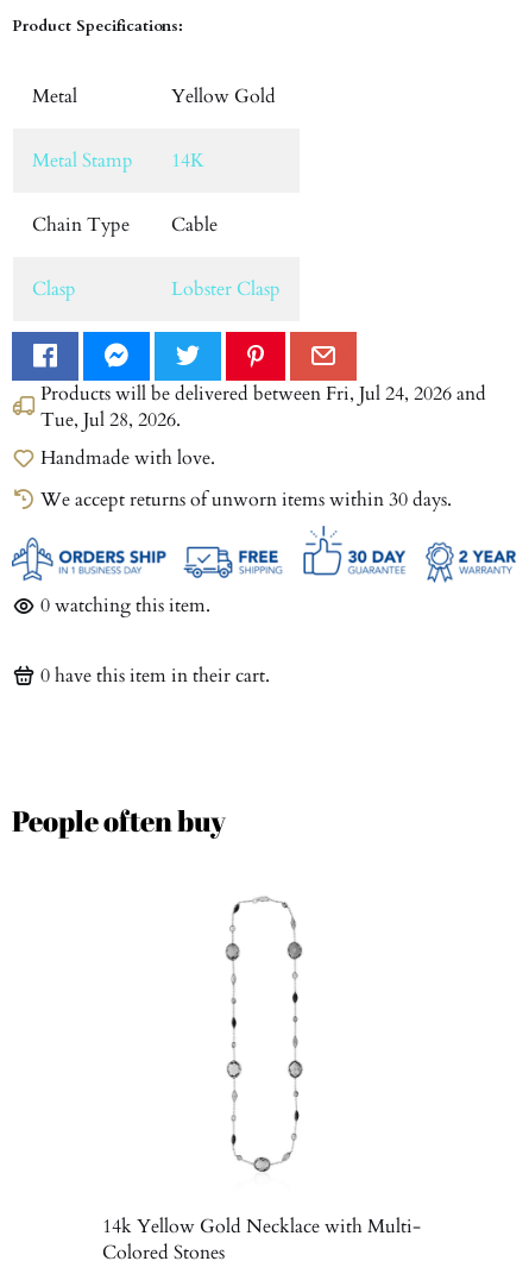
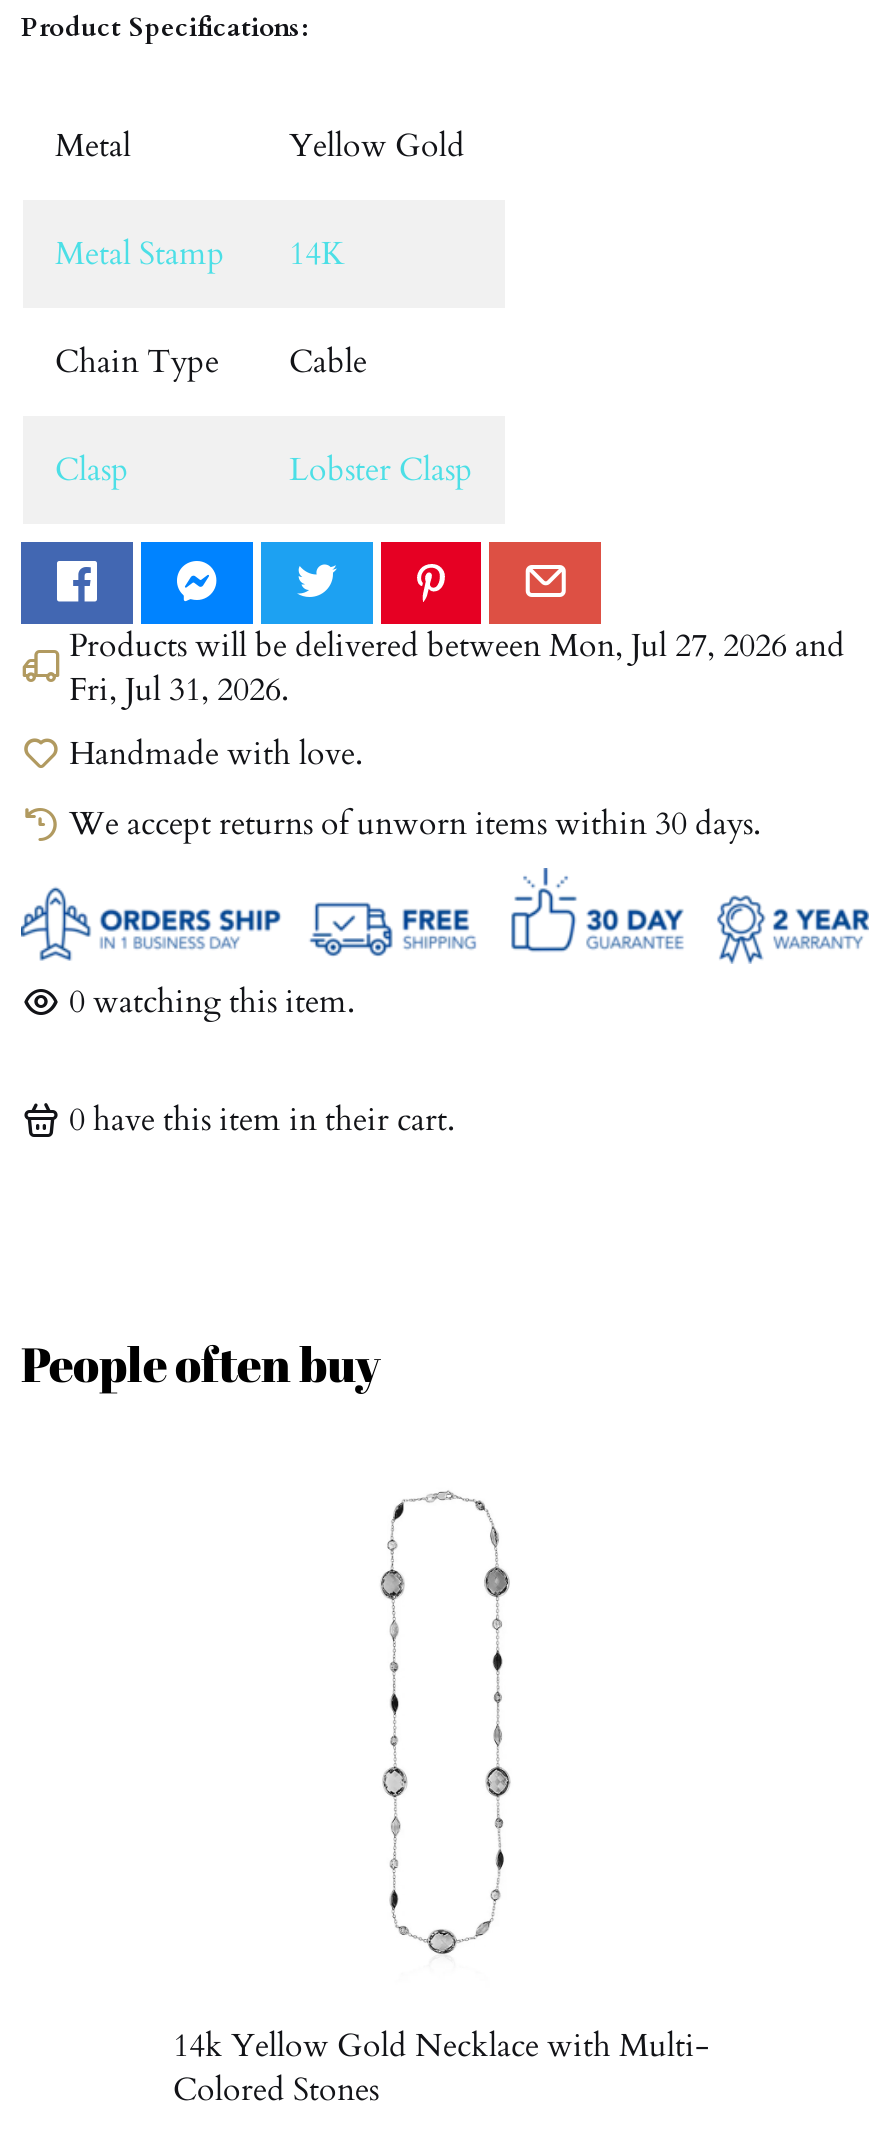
- Products will be delivered betweenFri, Jul 24, 2026 and
+ Products will be delivered betweenMon, Jul 27, 2026 and

- Tue, Jul 28, 2026.
+ Fri, Jul 31, 2026.
